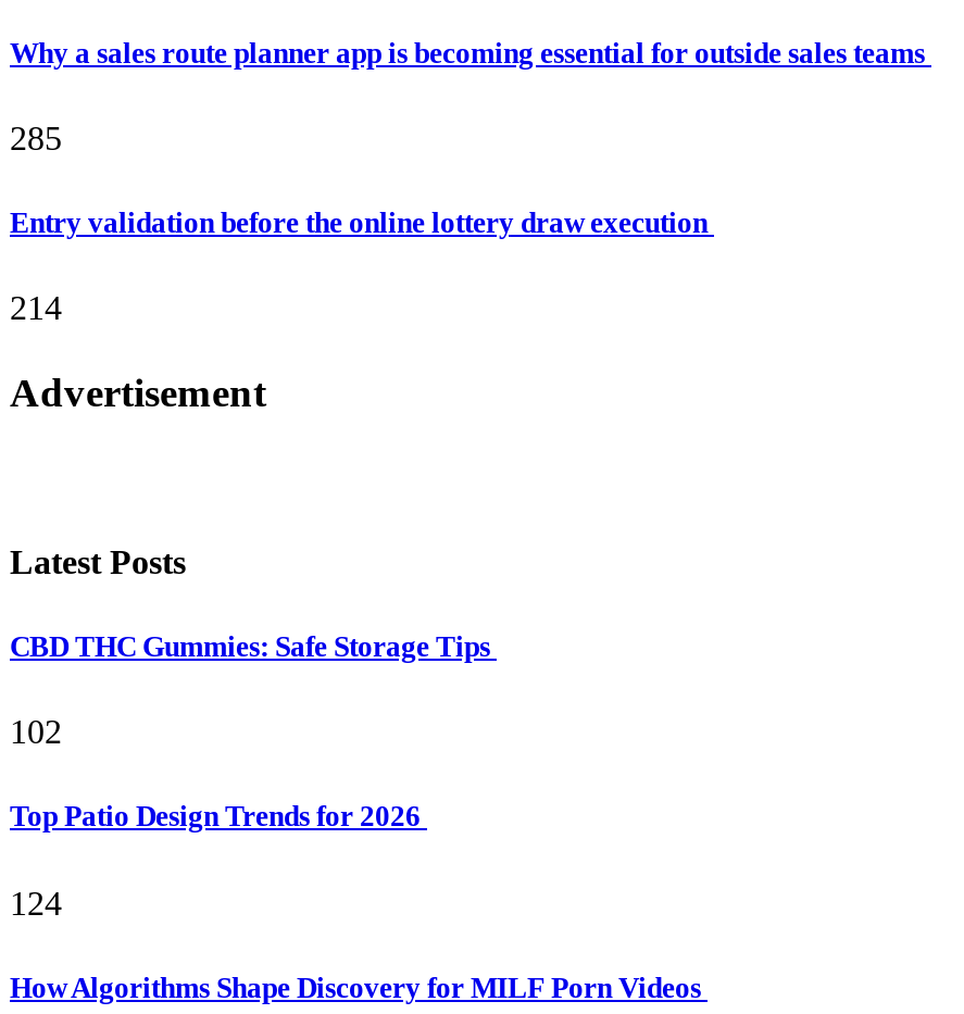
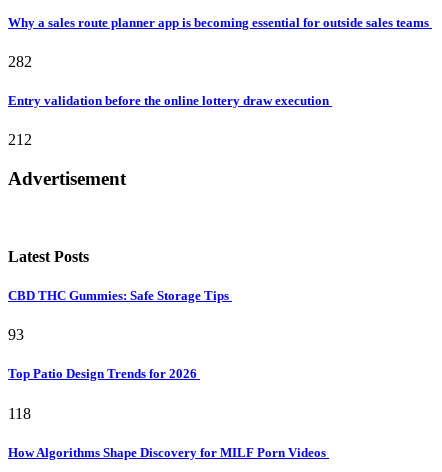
- 285
+ 282

- 214
+ 212

- 102
+ 93

- 124
+ 118
